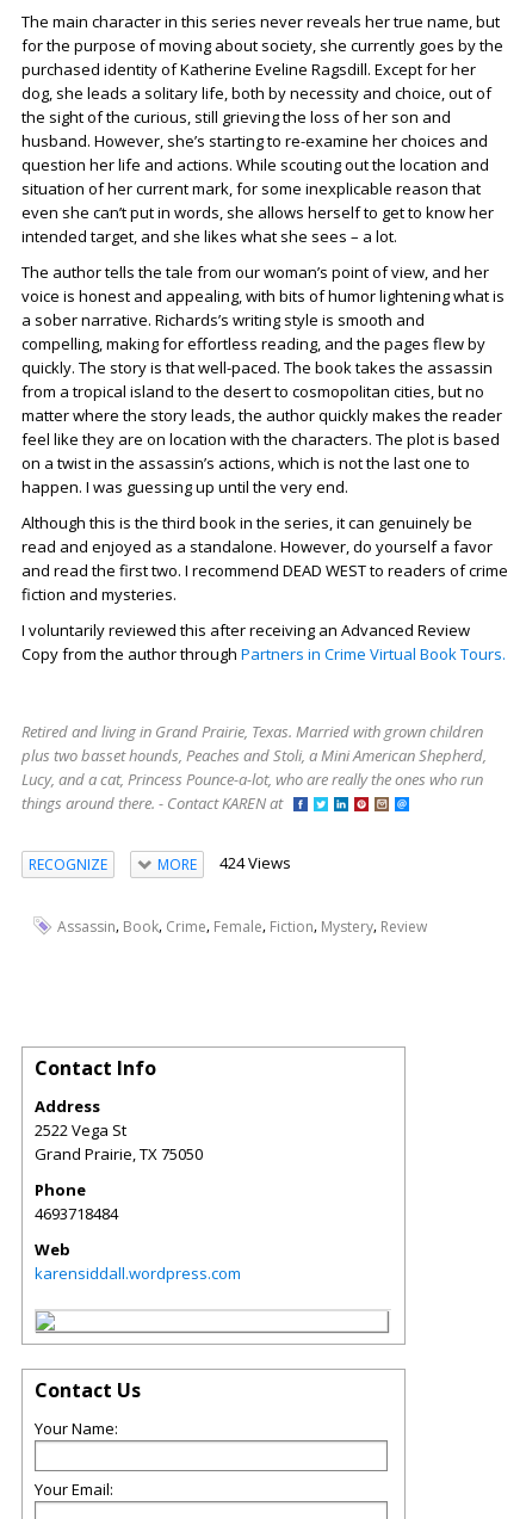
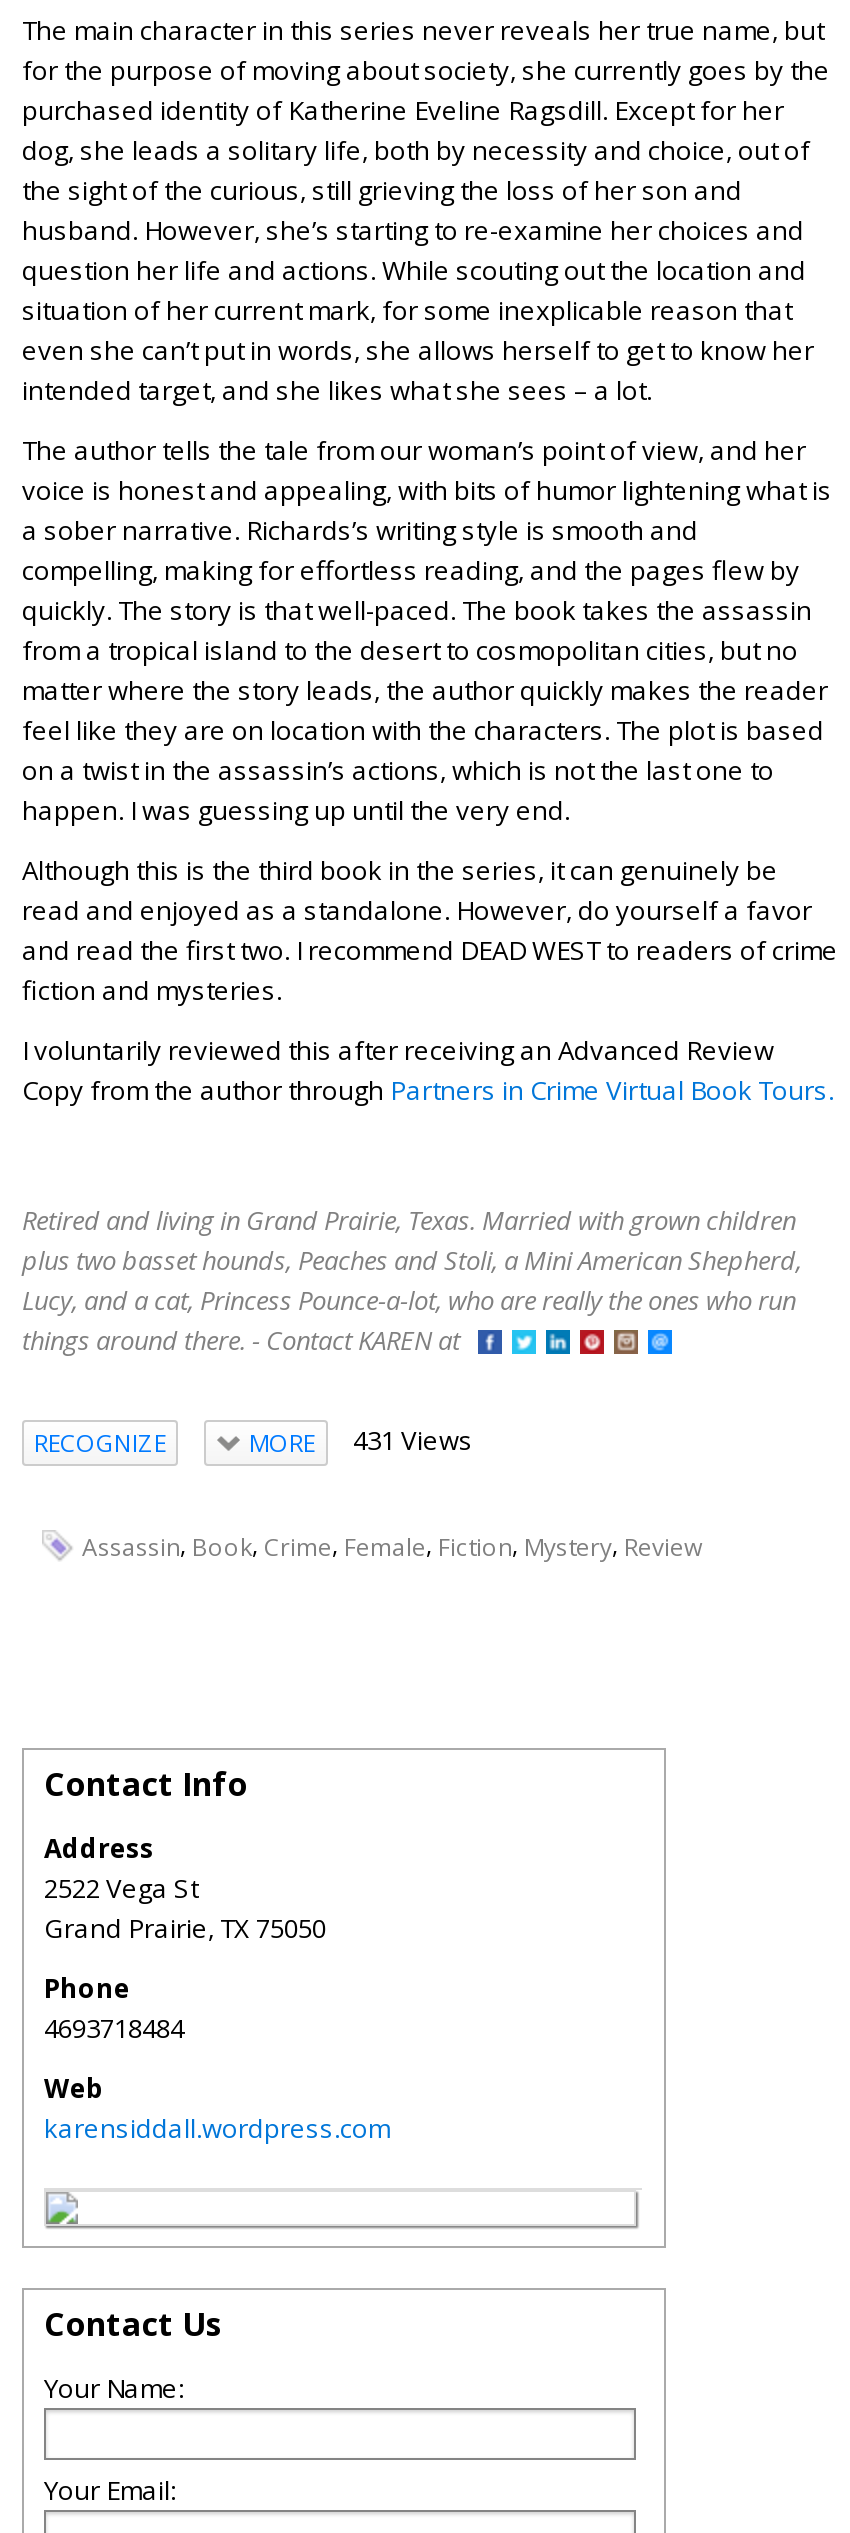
- MORE 424 Views
+ MORE 431 Views
